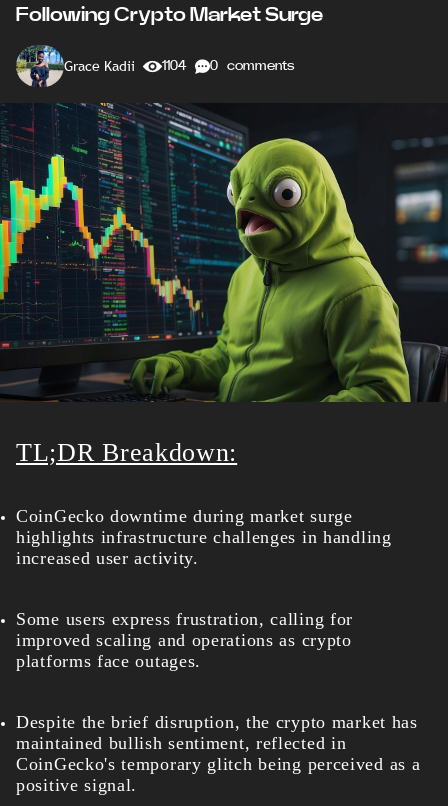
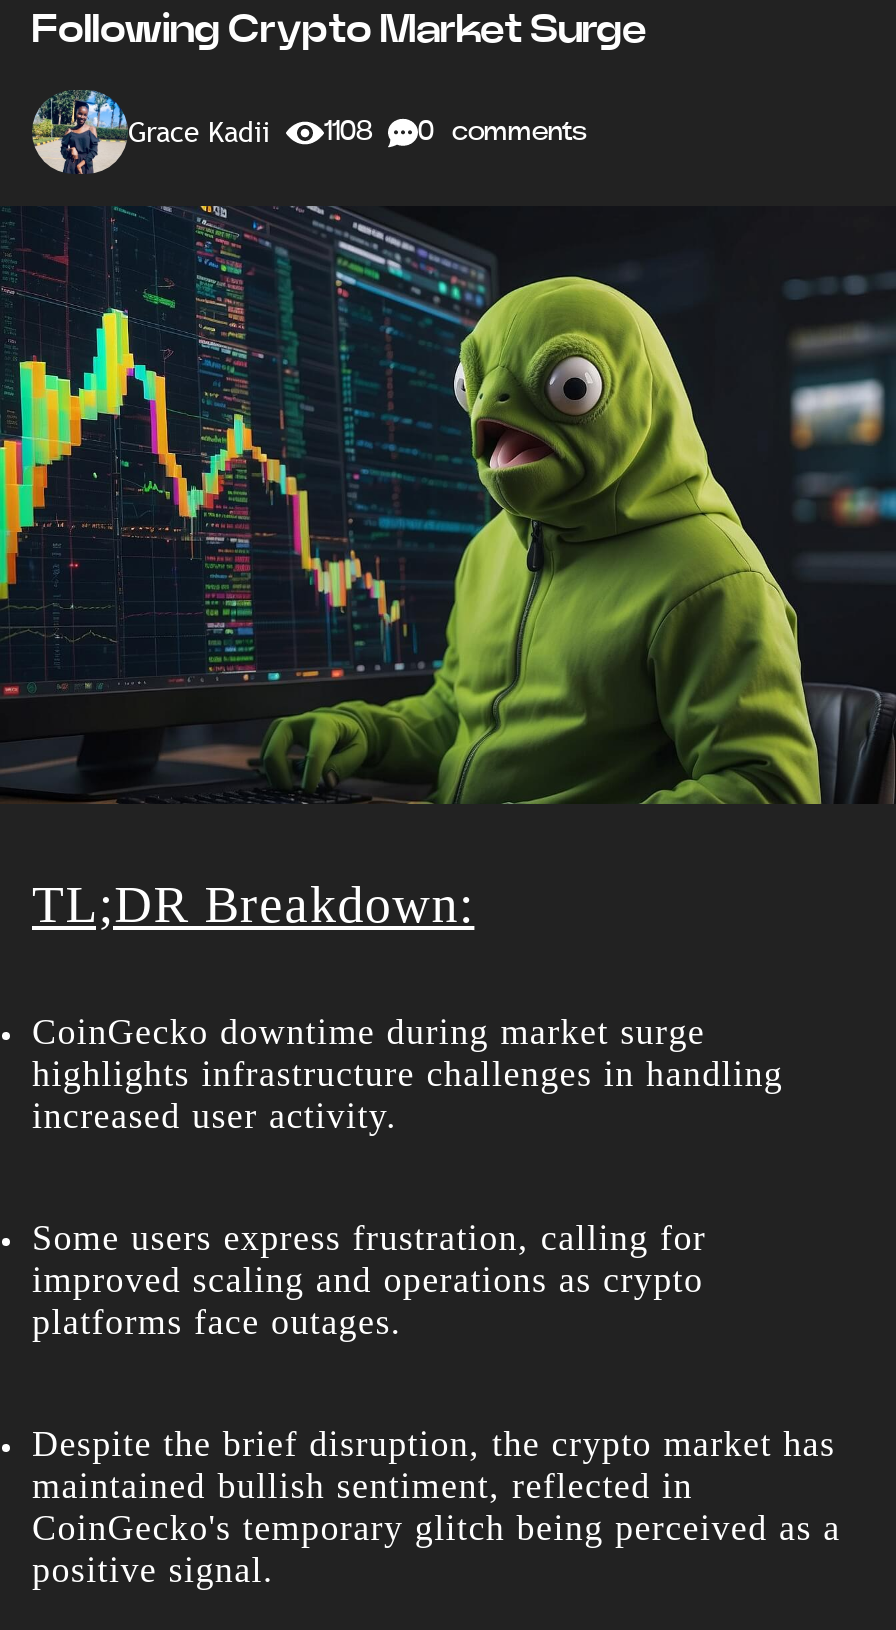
- Grace Kadii 1104 0 comments
+ Grace Kadii 1108 0 comments
